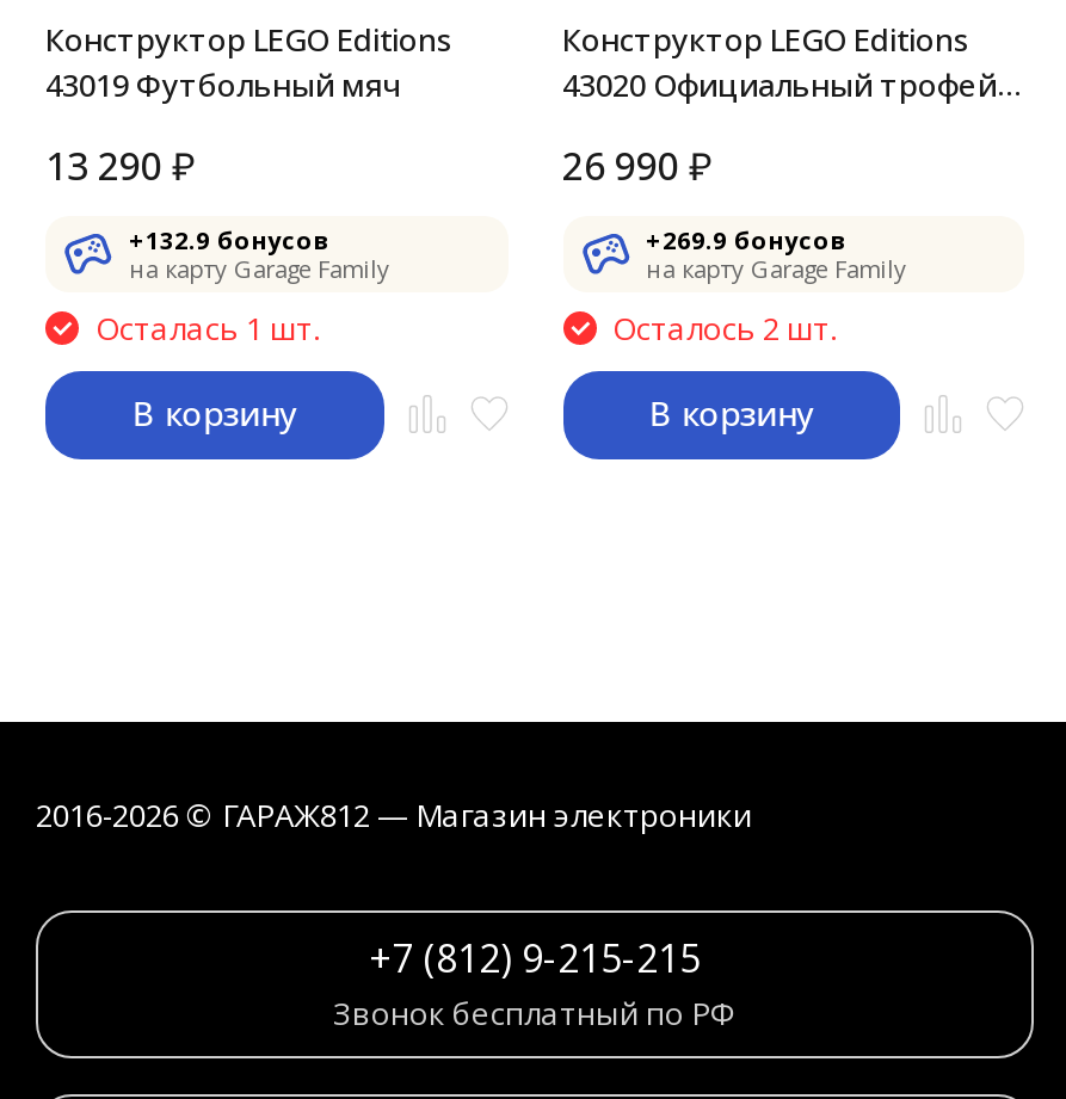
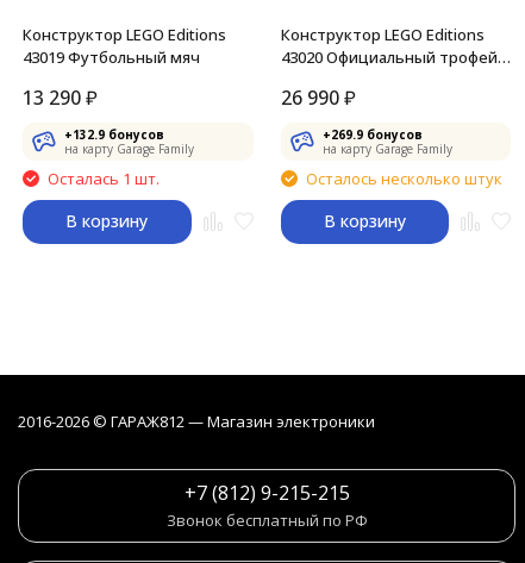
- Осталось 2 шт.
+ Осталось несколько штук
